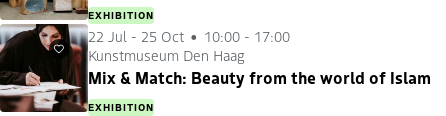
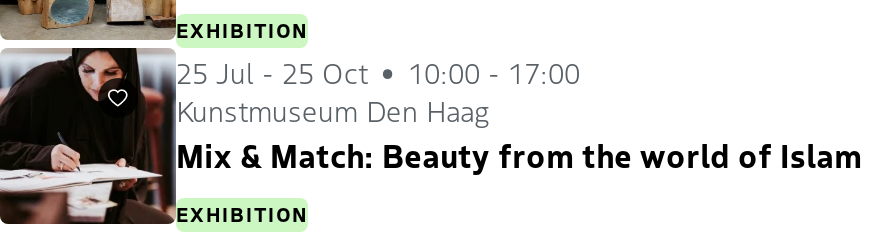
- 22 Jul - 25 Oct 10:00 - 17:00
+ 25 Jul - 25 Oct 10:00 - 17:00
